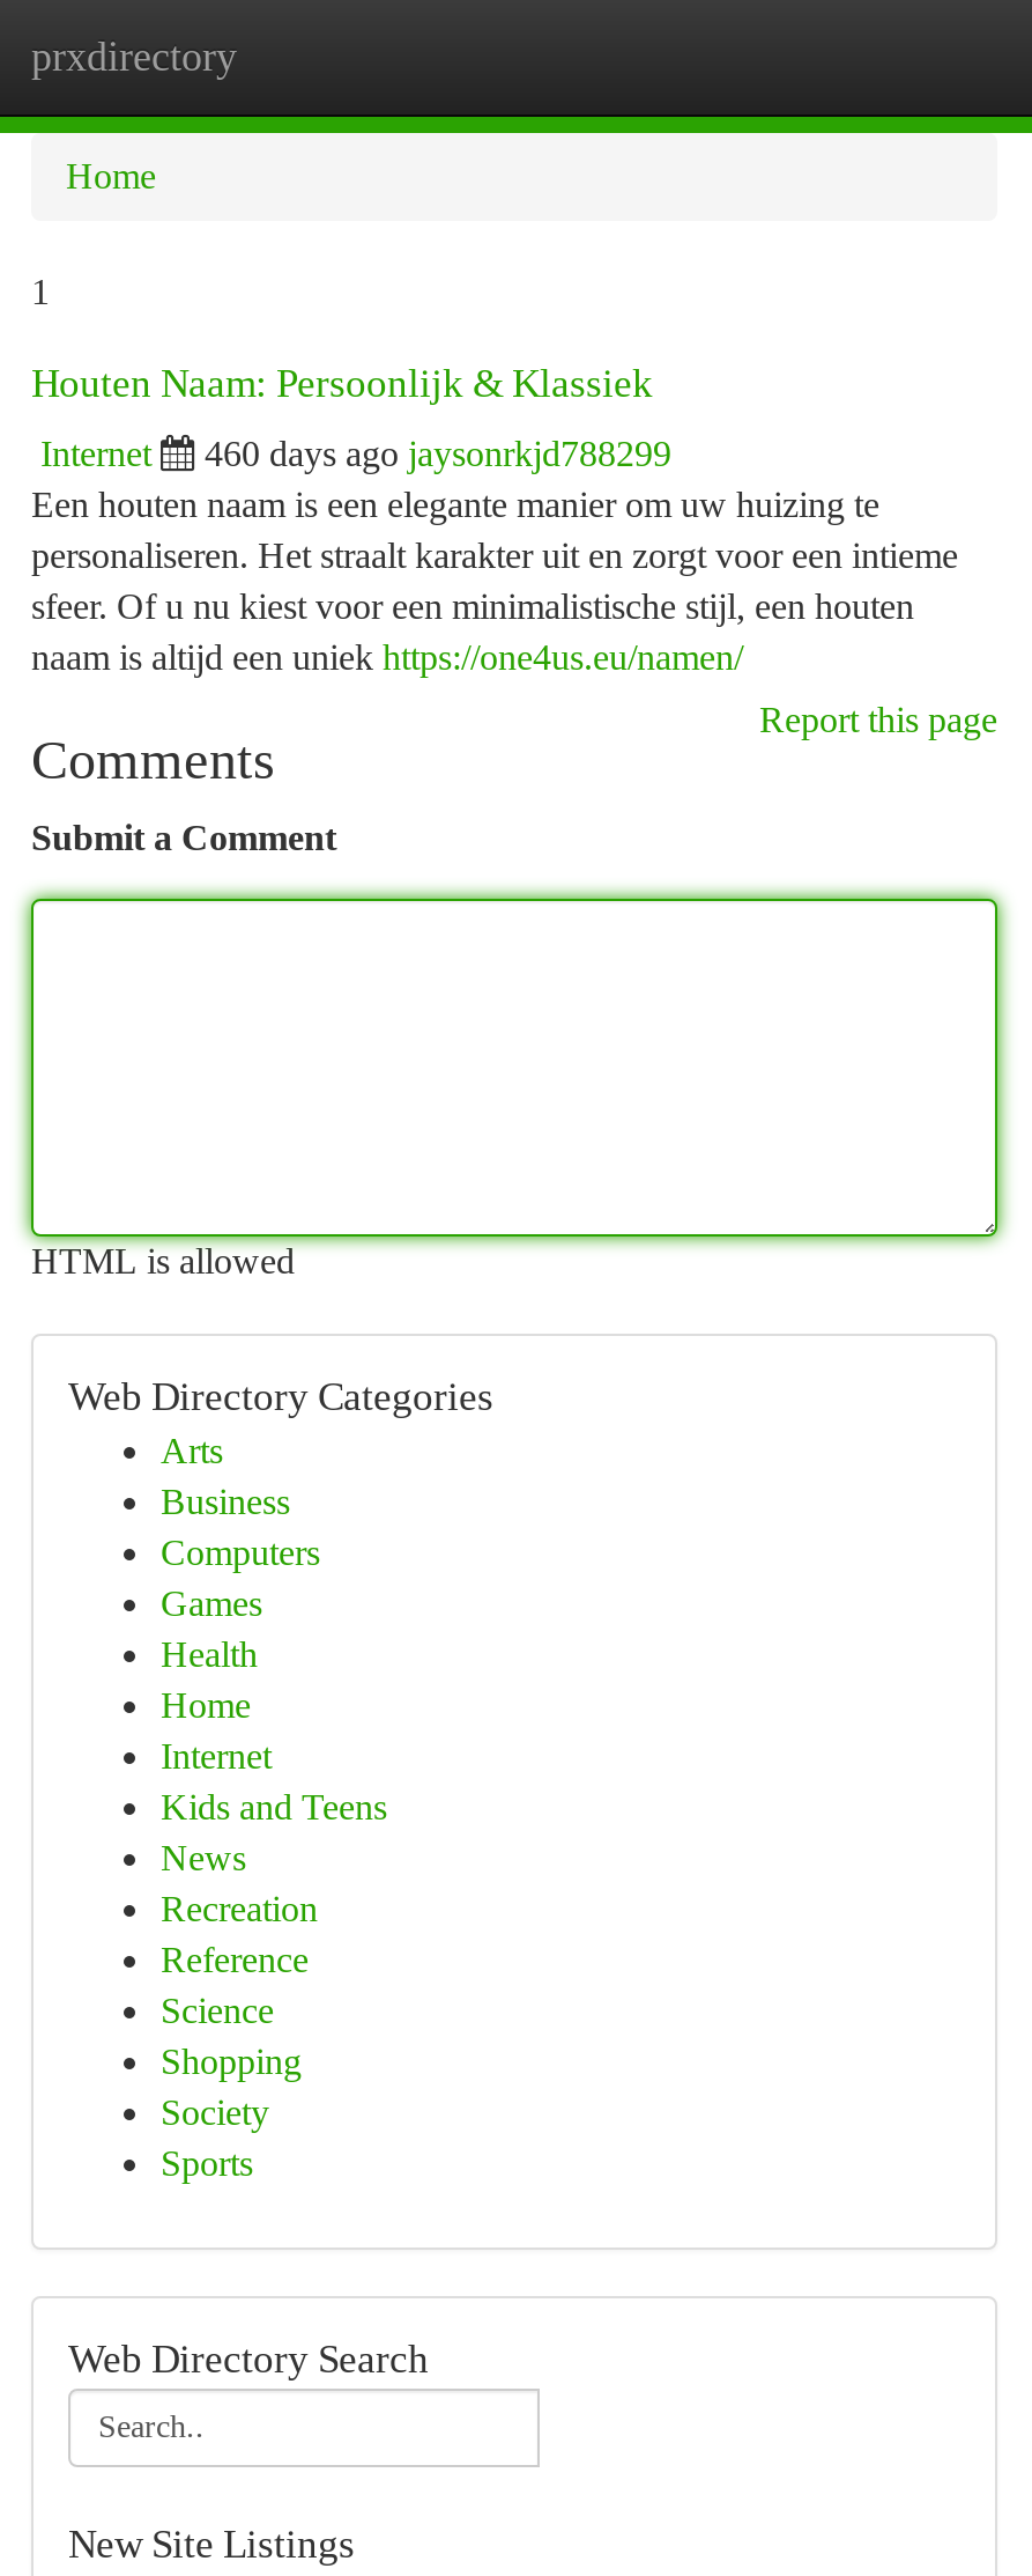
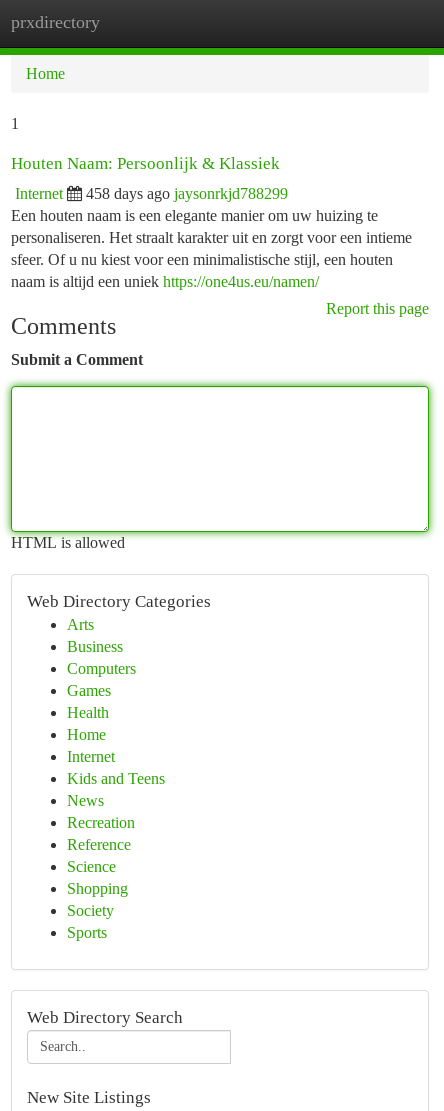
- 460 days ago jaysonrkjd788299
+ 458 days ago jaysonrkjd788299
